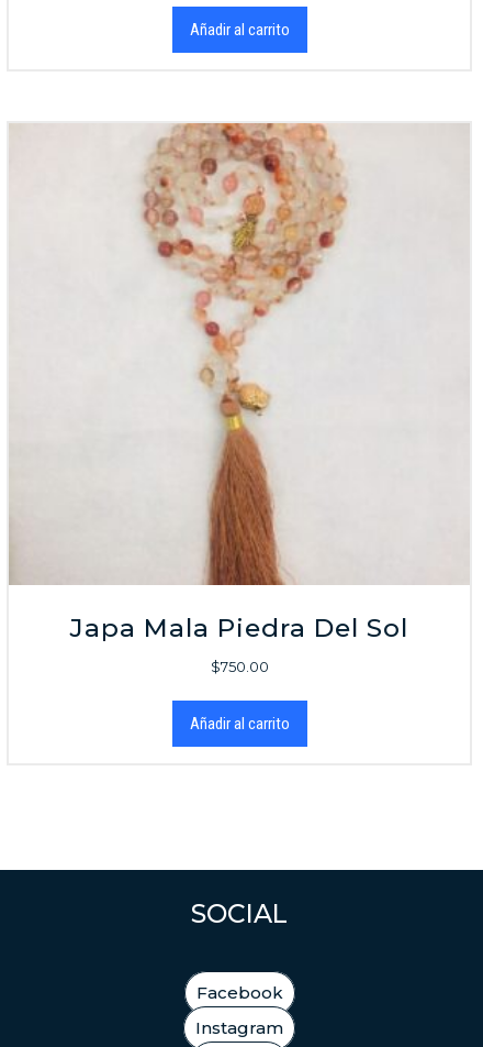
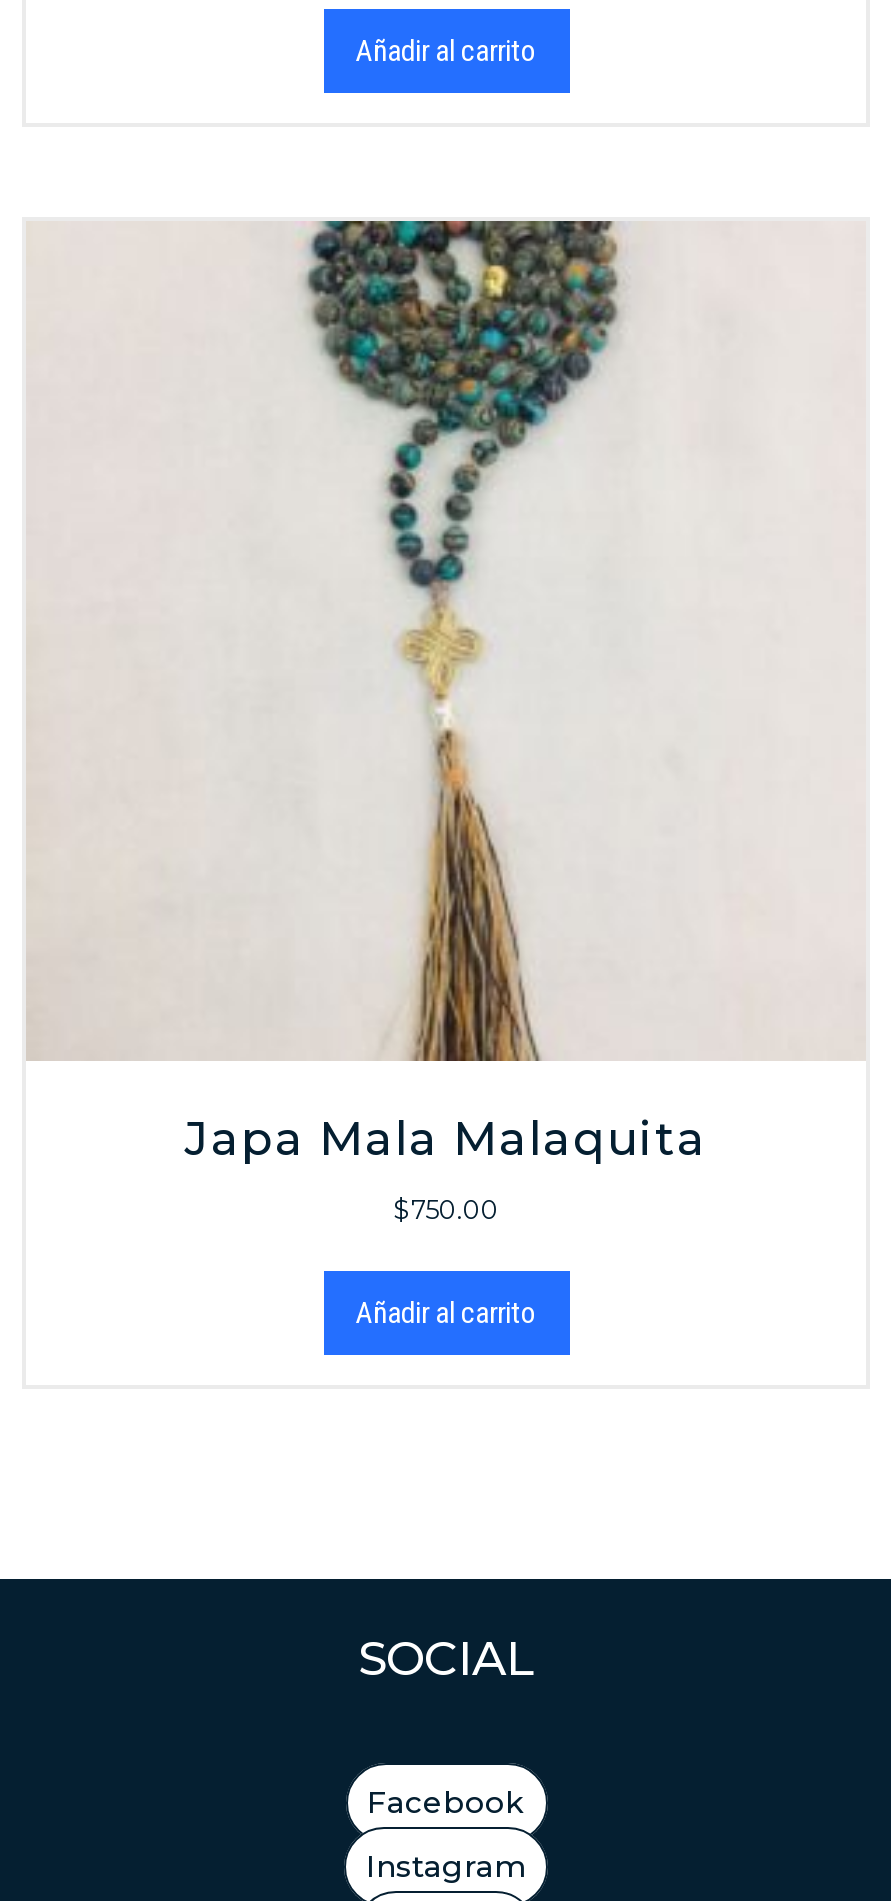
- [image]
- Japa Mala Piedra Del Sol
+ [image]
+ Japa Mala Malaquita
